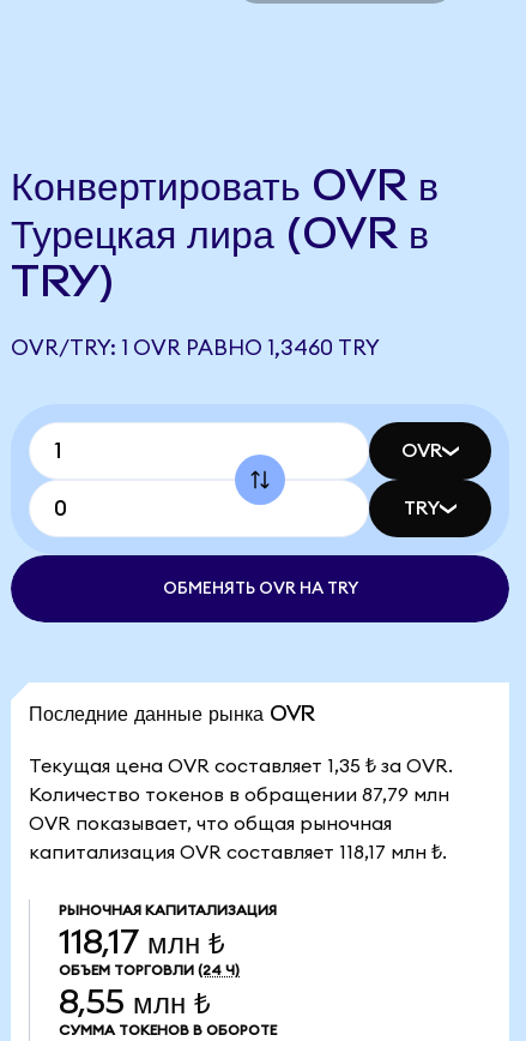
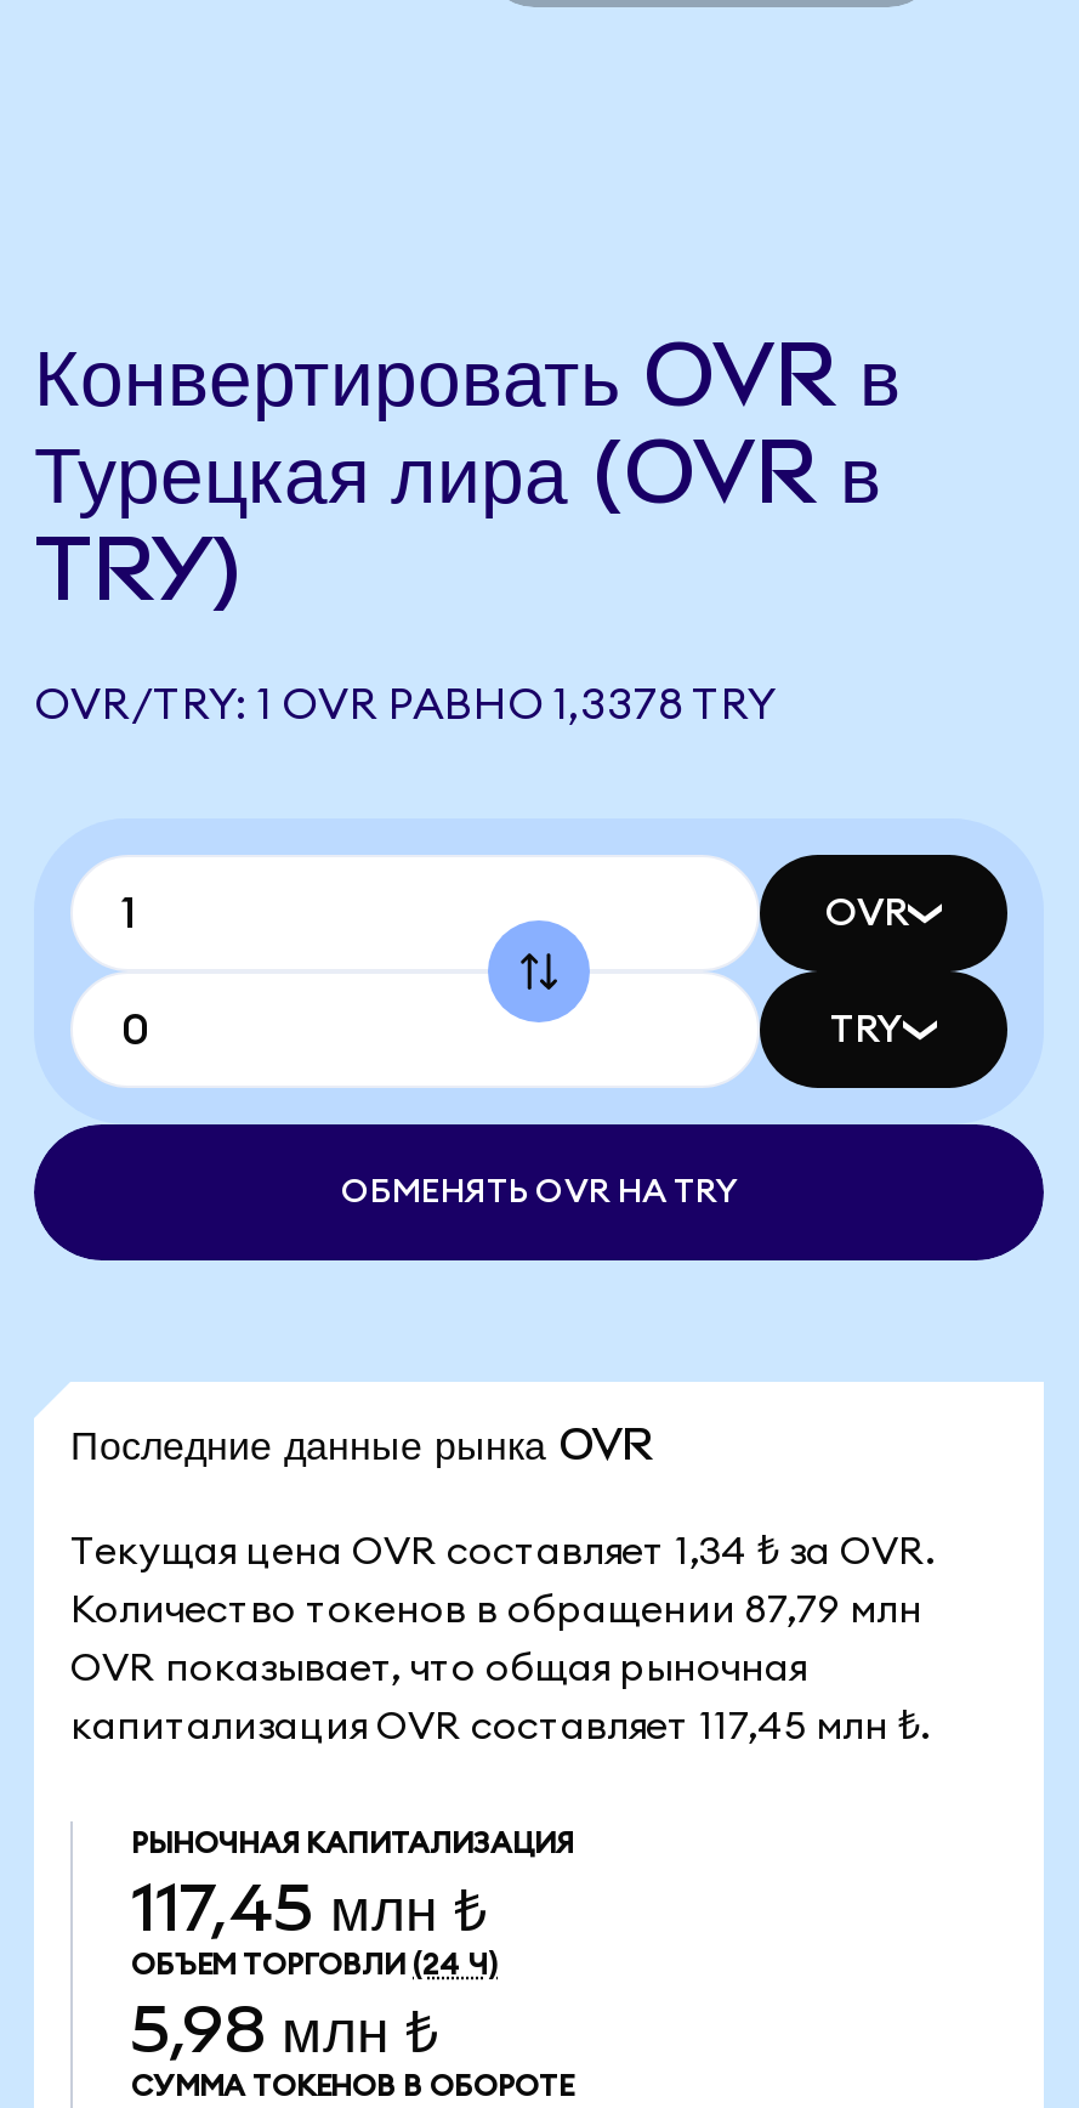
- OVR/TRY: 1 OVR РАВНО 1,3460 TRY
+ OVR/TRY: 1 OVR РАВНО 1,3378 TRY

- Текущая цена OVR составляет 1,35 ₺ за OVR.
+ Текущая цена OVR составляет 1,34 ₺ за OVR.

- капитализация OVR составляет 118,17 млн ₺.
+ капитализация OVR составляет 117,45 млн ₺.

- 118,17 млн ₺
+ 117,45 млн ₺

- 8,55 млн ₺
+ 5,98 млн ₺
